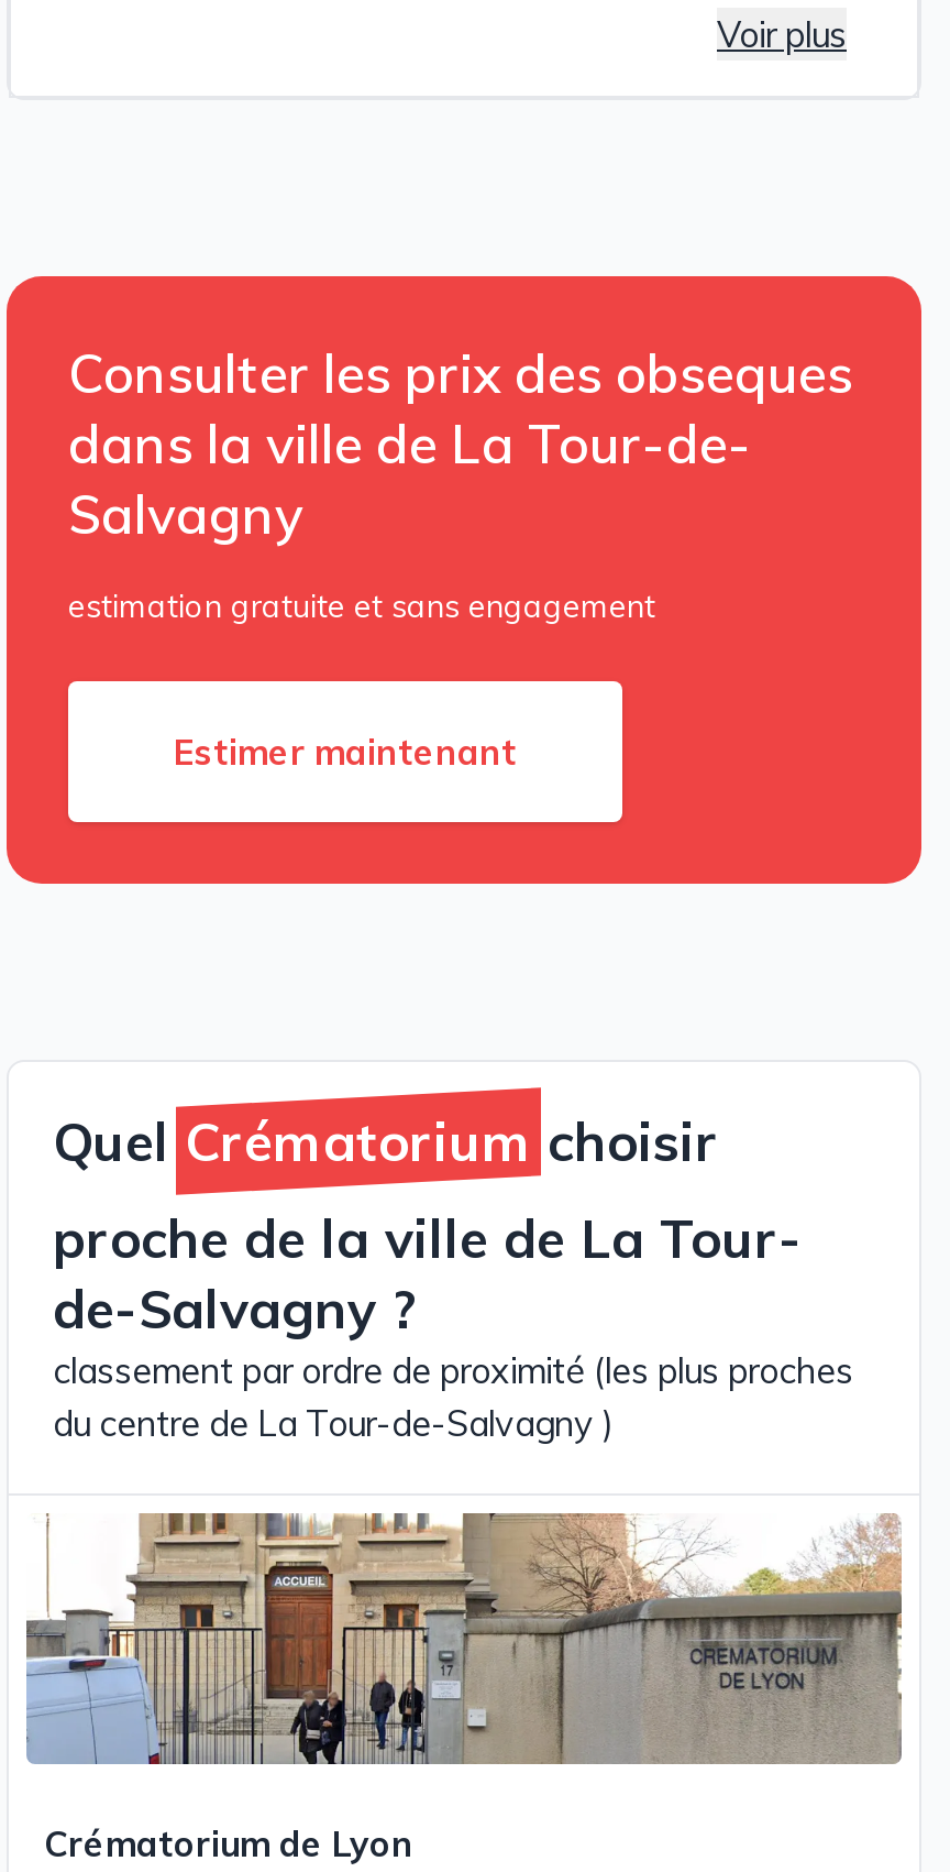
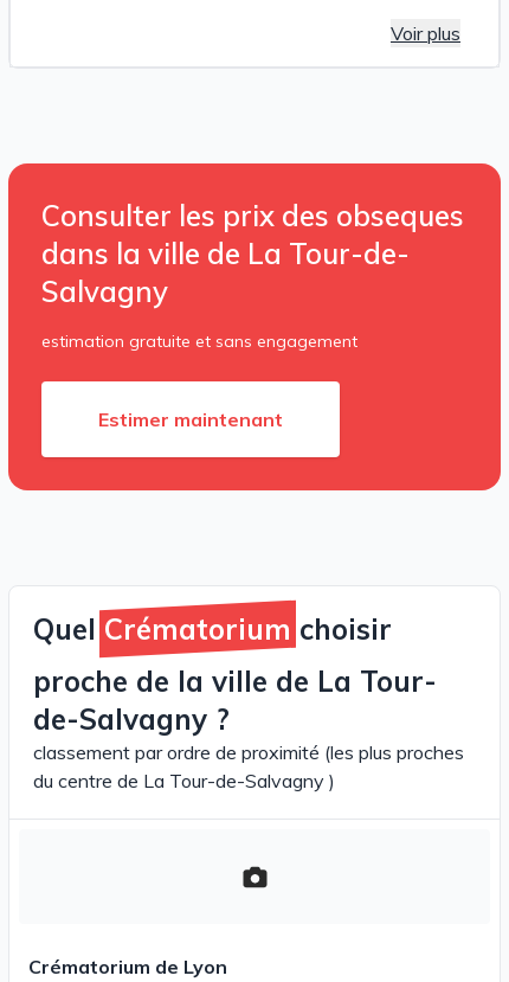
- [image]
